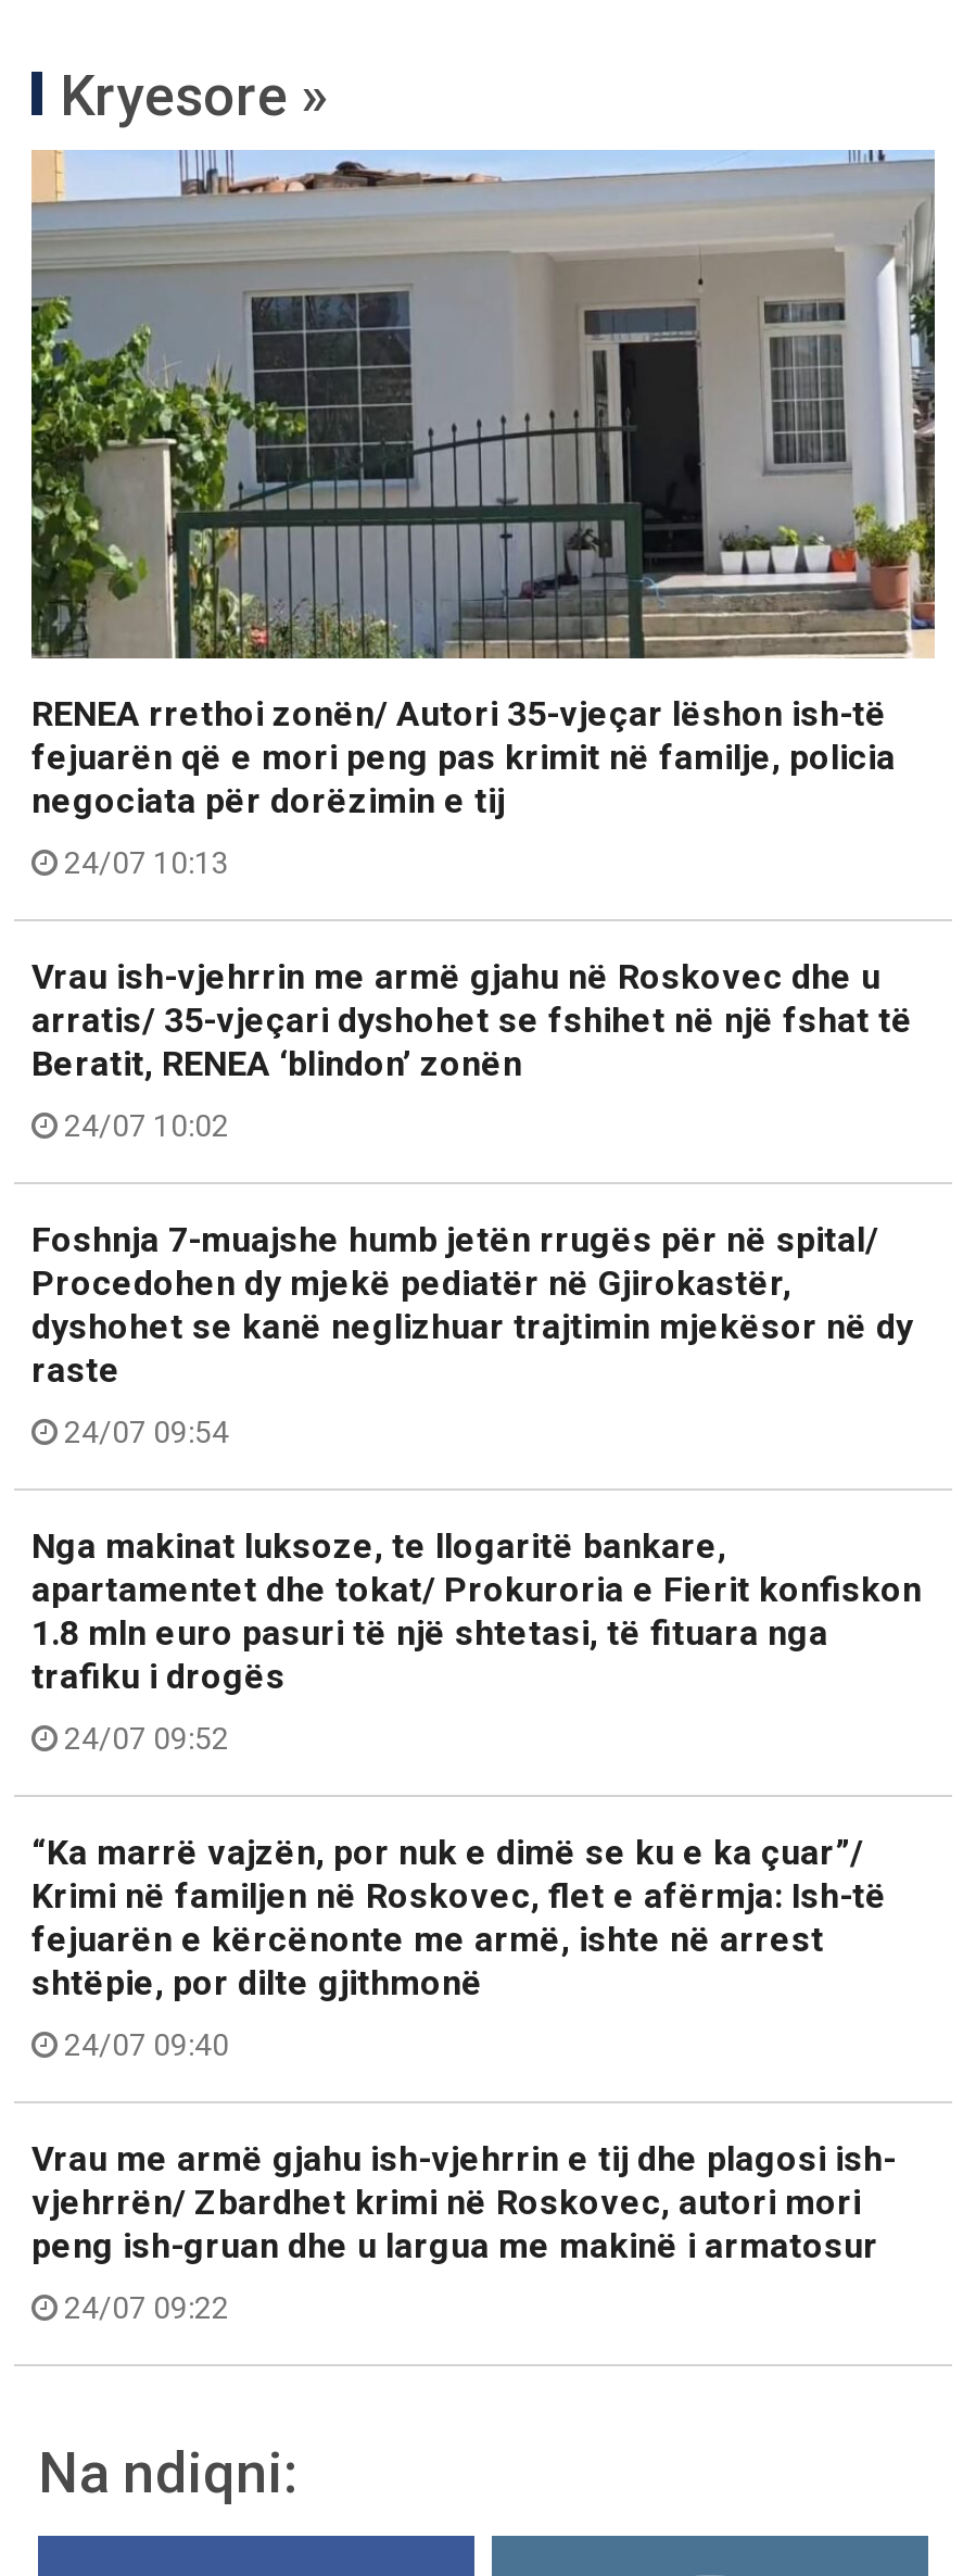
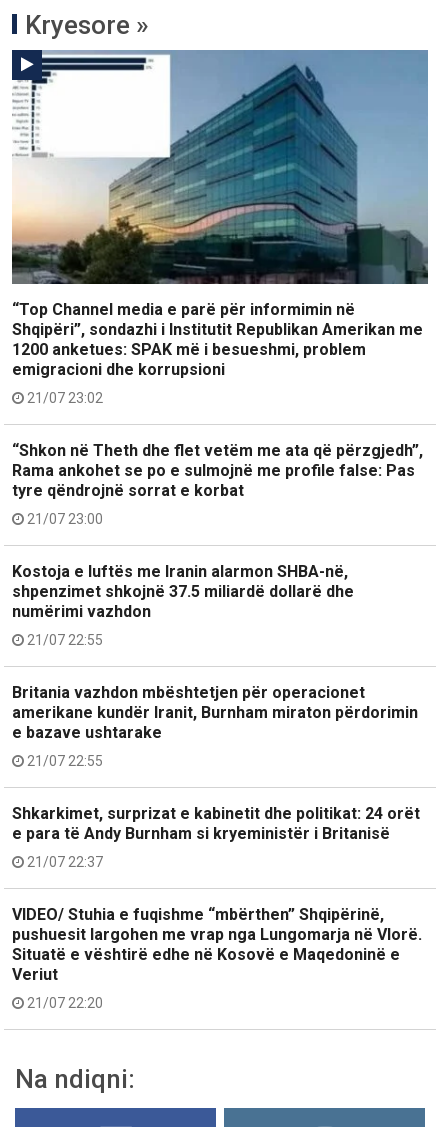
- [image]
- RENEA rrethoi zonën/ Autori 35-vjeçar lëshon ish-të
- fejuarën që e mori peng pas krimit në familje, policia
- negociata për dorëzimin e tij
+ [image]
+ “Top Channel media e parë për informimin në
+ Shqipëri”, sondazhi i Institutit Republikan Amerikan me
+ 1200 anketues: SPAK më i besueshmi, problem
+ emigracioni dhe korrupsioni

- 24/07 10:13
+ 21/07 23:02

- Vrau ish-vjehrrin me armë gjahu në Roskovec dhe u
- arratis/ 35-vjeçari dyshohet se fshihet në një fshat të
- Beratit, RENEA ‘blindon’ zonën
+ “Shkon në Theth dhe flet vetëm me ata që përzgjedh”,
+ Rama ankohet se po e sulmojnë me profile false: Pas
+ tyre qëndrojnë sorrat e korbat

- 24/07 10:02
+ 21/07 23:00

- Foshnja 7-muajshe humb jetën rrugës për në spital/
- Procedohen dy mjekë pediatër në Gjirokastër,
- dyshohet se kanë neglizhuar trajtimin mjekësor në dy
- raste
+ Kostoja e luftës me Iranin alarmon SHBA-në,
+ shpenzimet shkojnë 37.5 miliardë dollarë dhe
+ numërimi vazhdon

- 24/07 09:54
+ 21/07 22:55

- Nga makinat luksoze, te llogaritë bankare,
- apartamentet dhe tokat/ Prokuroria e Fierit konfiskon
- 1.8 mln euro pasuri të një shtetasi, të fituara nga
- trafiku i drogës
+ Britania vazhdon mbështetjen për operacionet
+ amerikane kundër Iranit, Burnham miraton përdorimin
+ e bazave ushtarake

- 24/07 09:52
+ 21/07 22:55

- “Ka marrë vajzën, por nuk e dimë se ku e ka çuar”/
- Krimi në familjen në Roskovec, flet e afërmja: Ish-të
- fejuarën e kërcënonte me armë, ishte në arrest
- shtëpie, por dilte gjithmonë
+ Shkarkimet, surprizat e kabinetit dhe politikat: 24 orët
+ e para të Andy Burnham si kryeministër i Britanisë

- 24/07 09:40
+ 21/07 22:37

- Vrau me armë gjahu ish-vjehrrin e tij dhe plagosi ish-
- vjehrrën/ Zbardhet krimi në Roskovec, autori mori
- peng ish-gruan dhe u largua me makinë i armatosur
+ VIDEO/ Stuhia e fuqishme “mbërthen” Shqipërinë,
+ pushuesit largohen me vrap nga Lungomarja në Vlorë.
+ Situatë e vështirë edhe në Kosovë e Maqedoninë e
+ Veriut

- 24/07 09:22
+ 21/07 22:20
